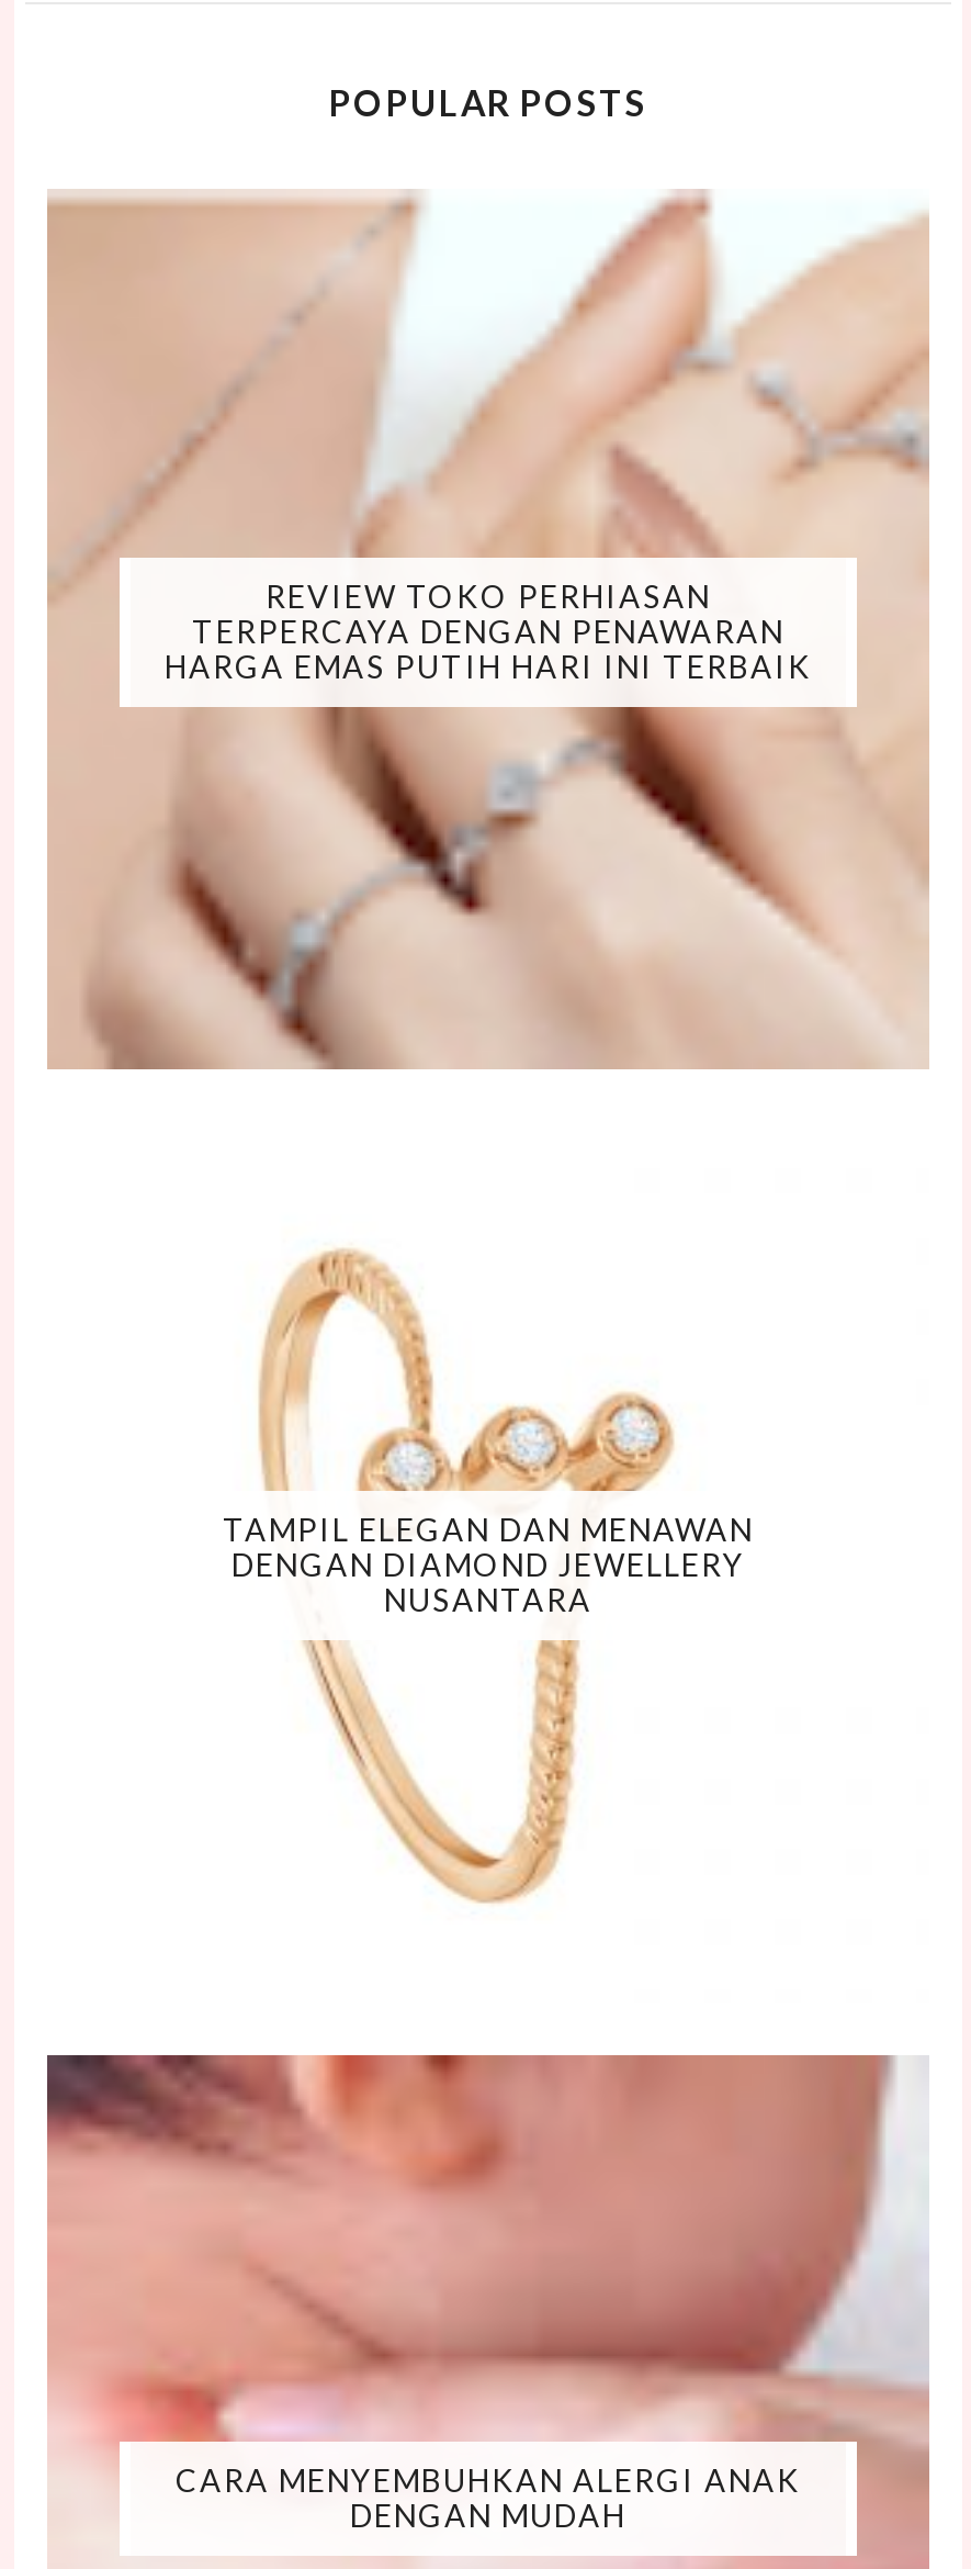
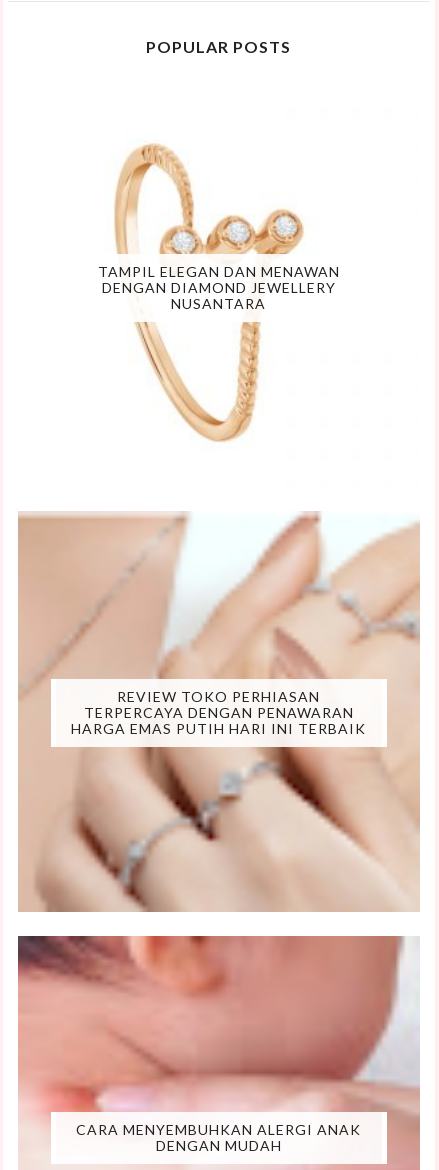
moved down: [image] | REVIEW TOKO PERHIASAN | TERPERCAYA DENGAN PENAWARAN | HARGA EMAS PUTIH HARI INI TERBAIK

moved up: [image] | TAMPIL ELEGAN DAN MENAWAN | DENGAN DIAMOND JEWELLERY | NUSANTARA

moved up: [image]
